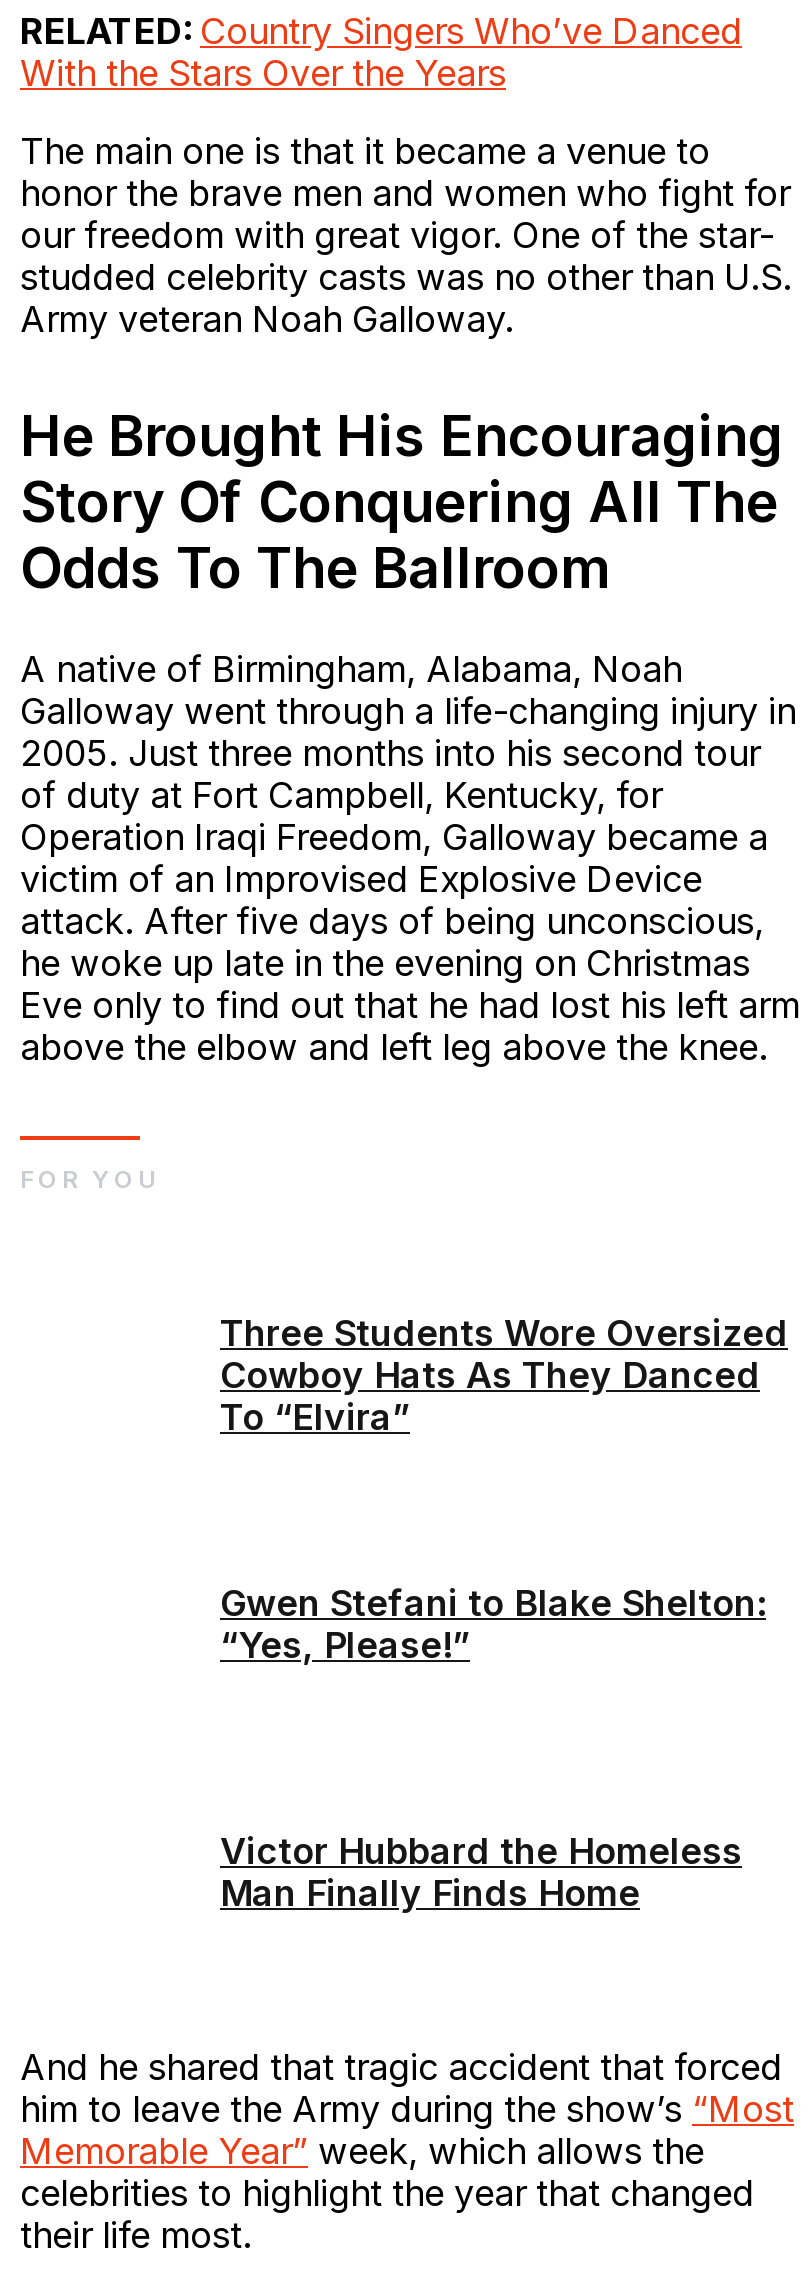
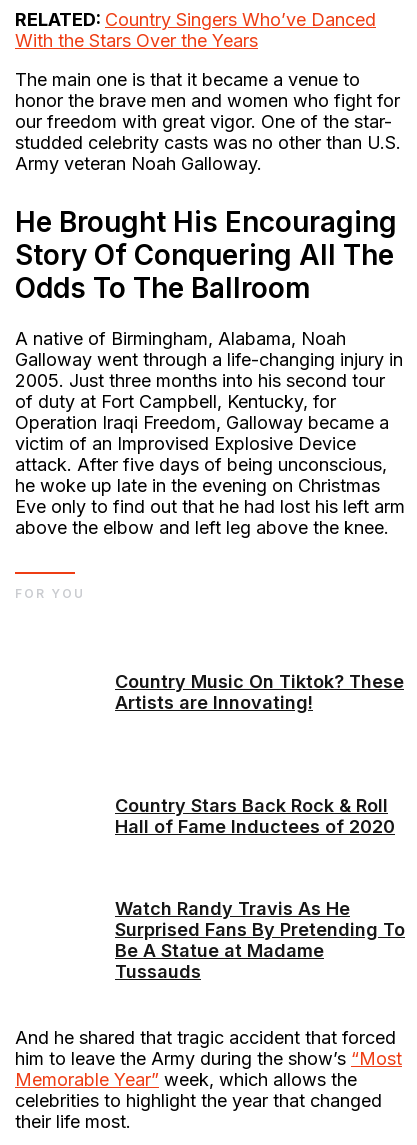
- Three Students Wore Oversized
- Cowboy Hats As They Danced
- To “Elvira”
+ Country Music On Tiktok? These
+ Artists are Innovating!

- Gwen Stefani to Blake Shelton:
- “Yes, Please!”
+ Country Stars Back Rock & Roll
+ Hall of Fame Inductees of 2020

- Victor Hubbard the Homeless
- Man Finally Finds Home
+ Watch Randy Travis As He
+ Surprised Fans By Pretending To
+ Be A Statue at Madame
+ Tussauds
